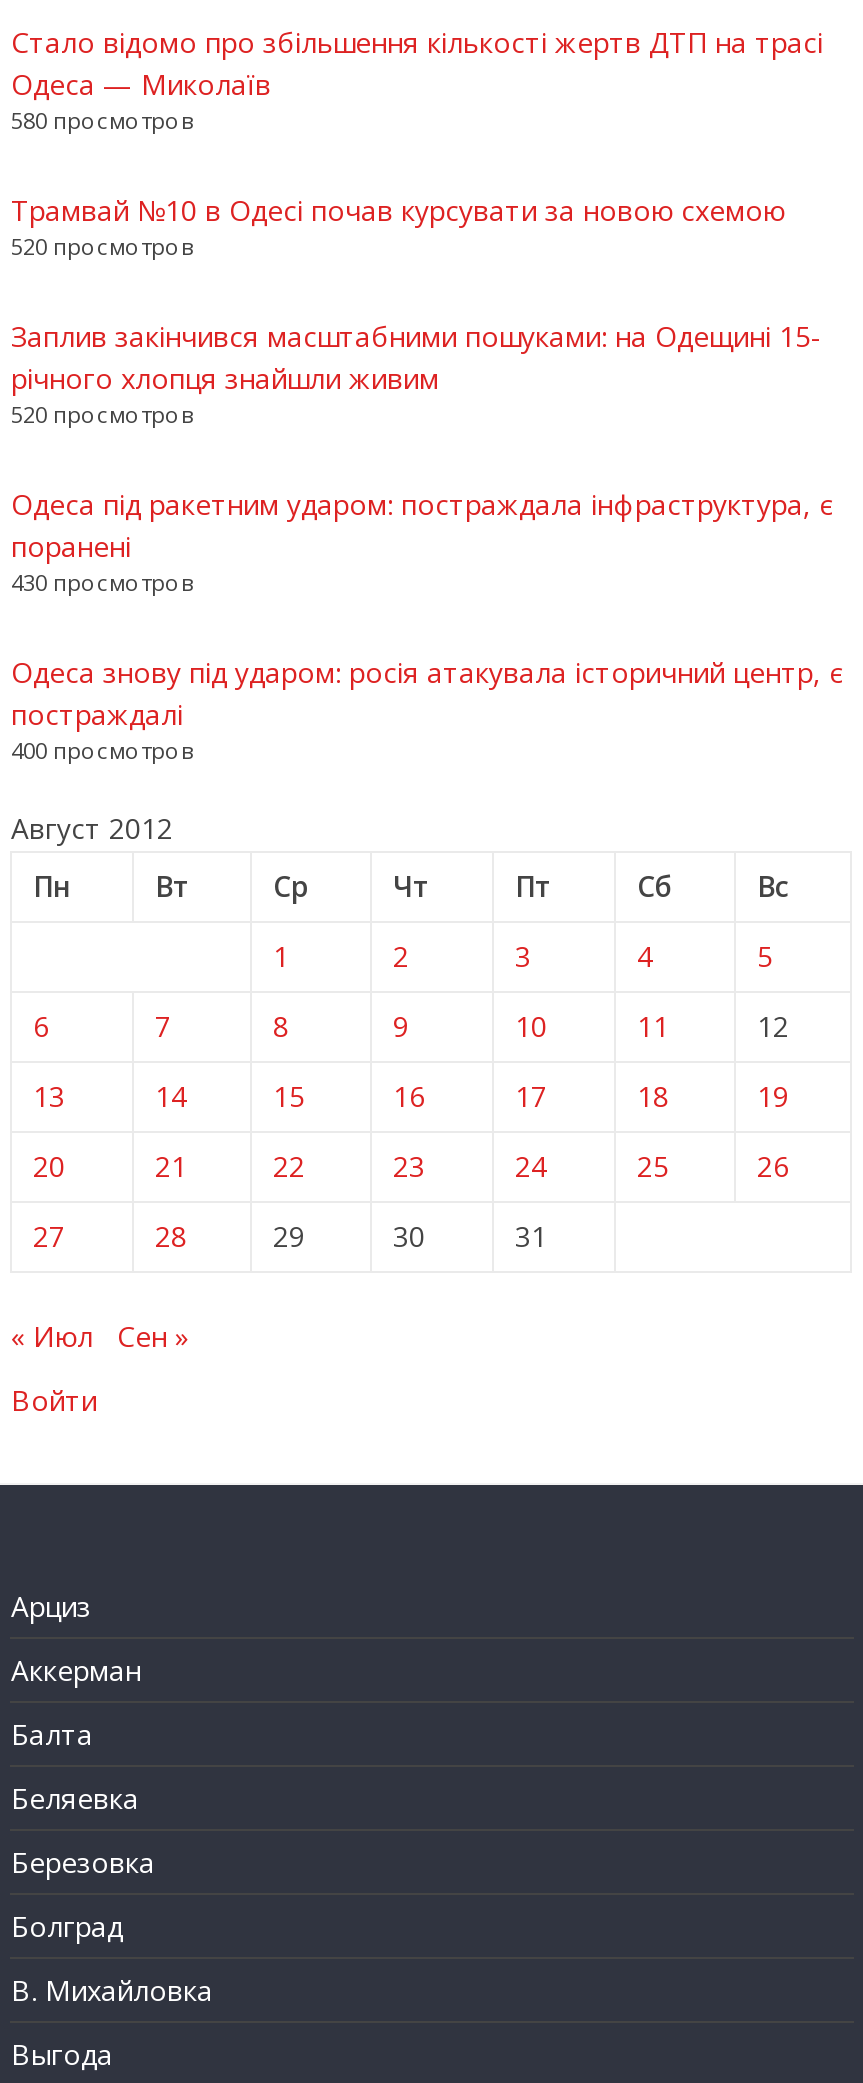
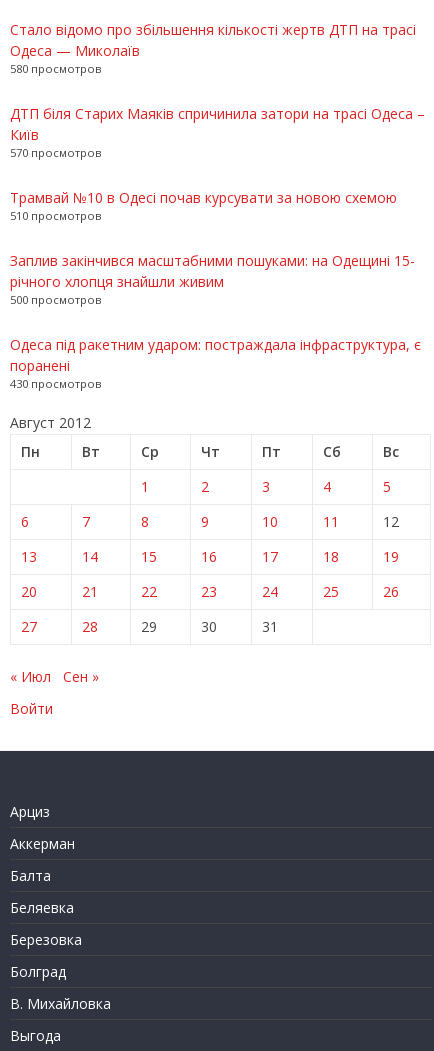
+ ДТП біля Старих Маяків спричинила затори на трасі Одеса –
+ Київ
+ 570 просмотров

moved down: Трамвай №10 в Одесі почав курсувати за новою схемою

- 520 просмотров
+ 510 просмотров

moved down: Заплив закінчився масштабними пошуками: на Одещині 15- | річного хлопця знайшли живим

- 520 просмотров
+ 500 просмотров

moved down: Одеса під ракетним ударом: постраждала інфраструктура, є | поранені | 430 просмотров

- Одеса знову під ударом: росія атакувала історичний центр, є
- постраждалі
- 400 просмотров
